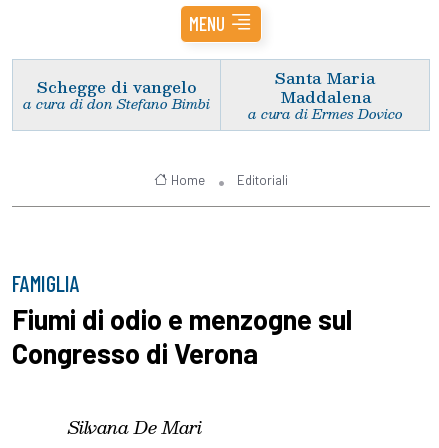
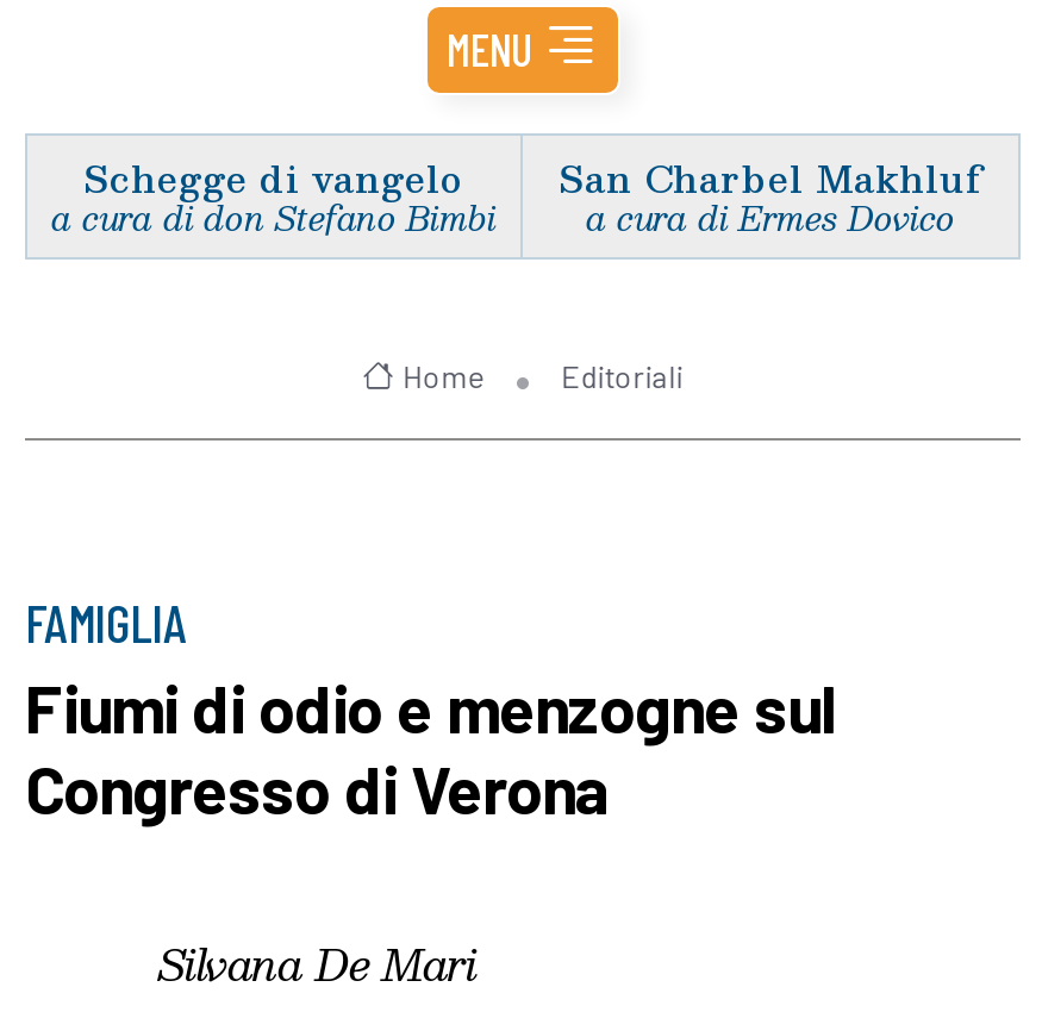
- Santa Maria
- Maddalena
+ San Charbel Makhluf
